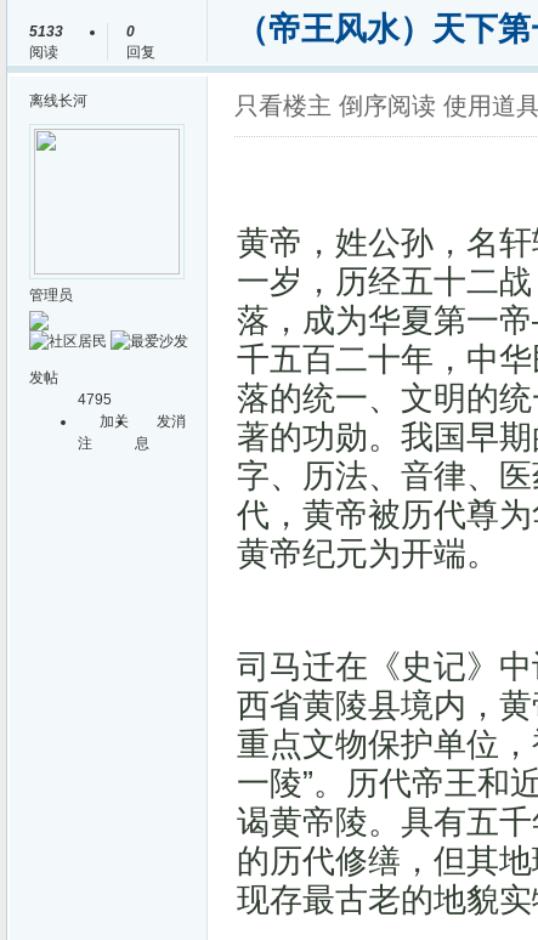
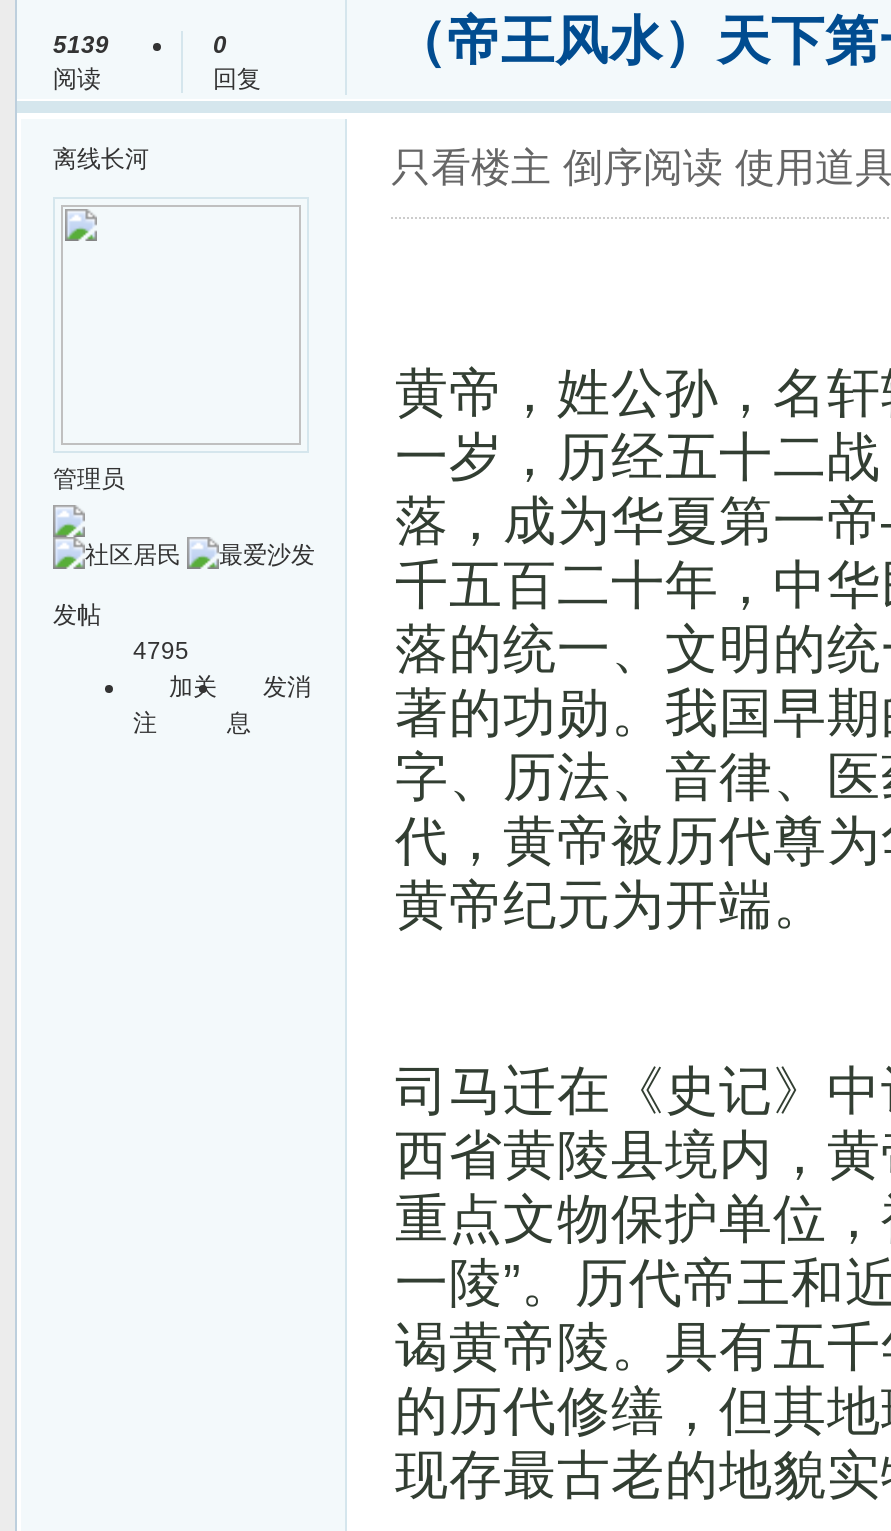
- 5133
+ 5139
